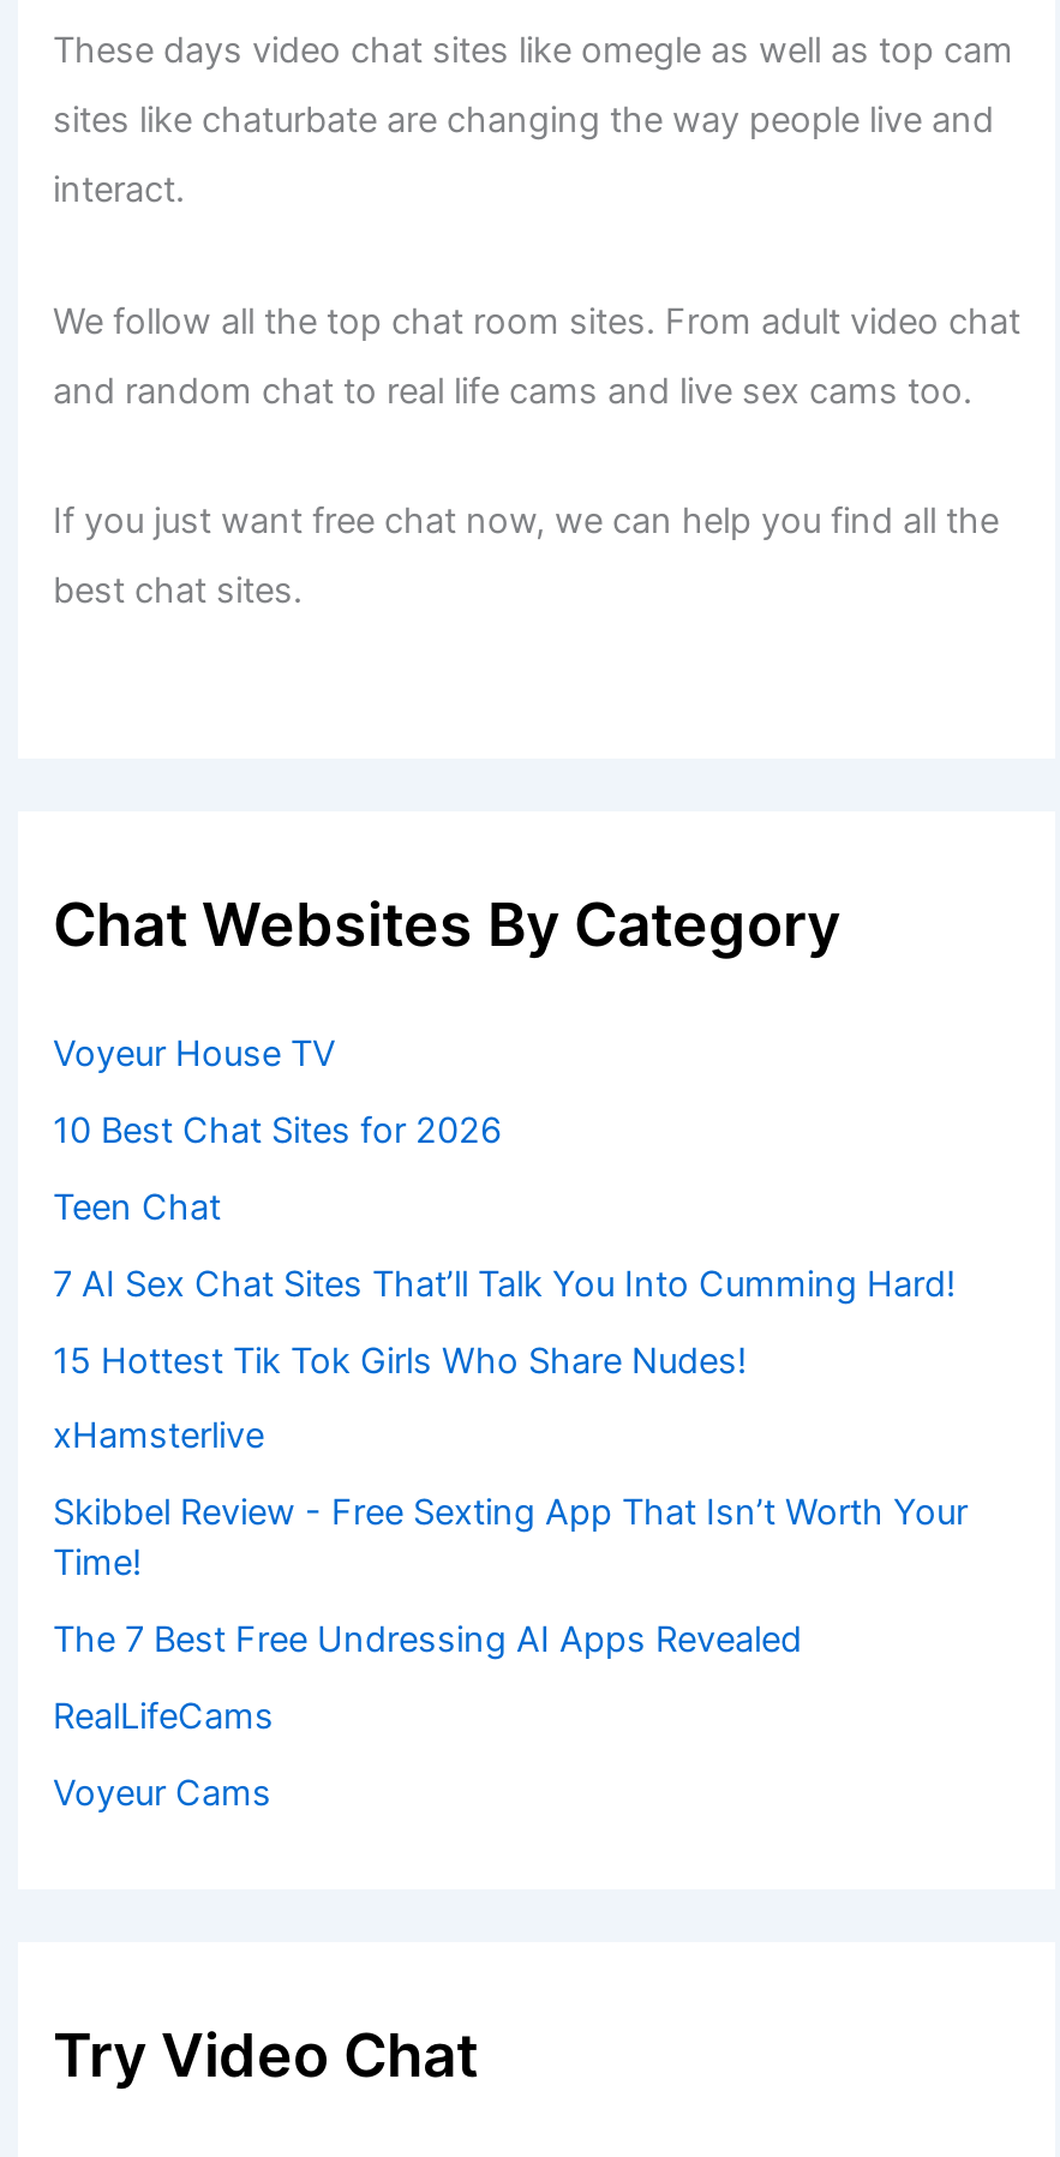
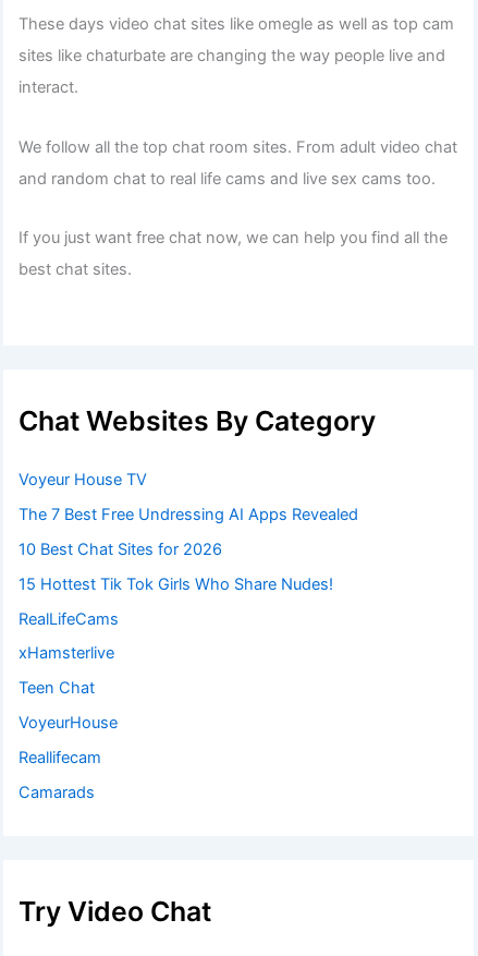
moved down: 10 Best Chat Sites for 2026 | 15 Hottest Tik Tok Girls Who Share Nudes!

moved down: xHamsterlive | Teen Chat

- 7 AI Sex Chat Sites That’ll Talk You Into Cumming Hard!
- Skibbel Review - Free Sexting App That Isn’t Worth Your
- Time!

moved up: The 7 Best Free Undressing AI Apps Revealed

moved up: RealLifeCams

- Voyeur Cams
+ VoyeurHouse
+ Reallifecam
+ Camarads
